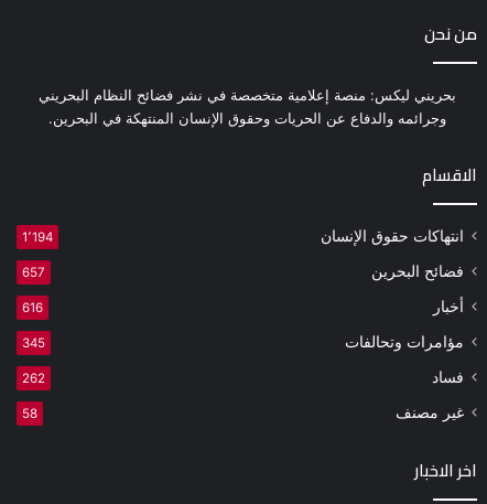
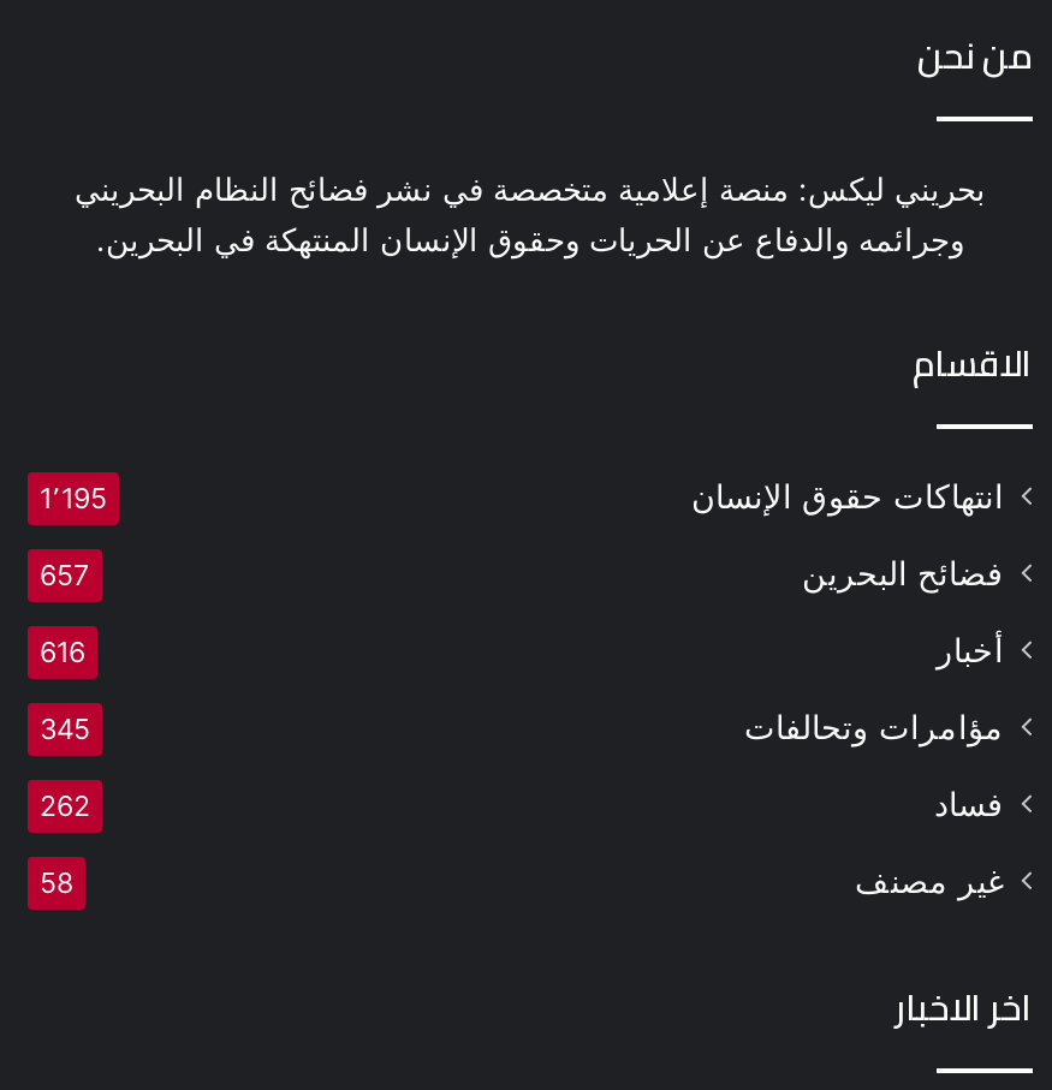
- 1٬194
+ 1٬195
